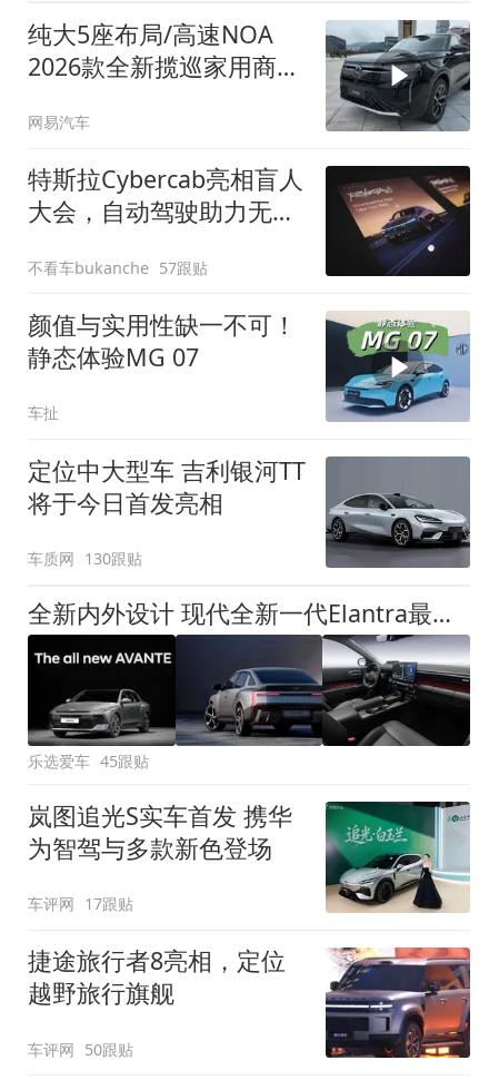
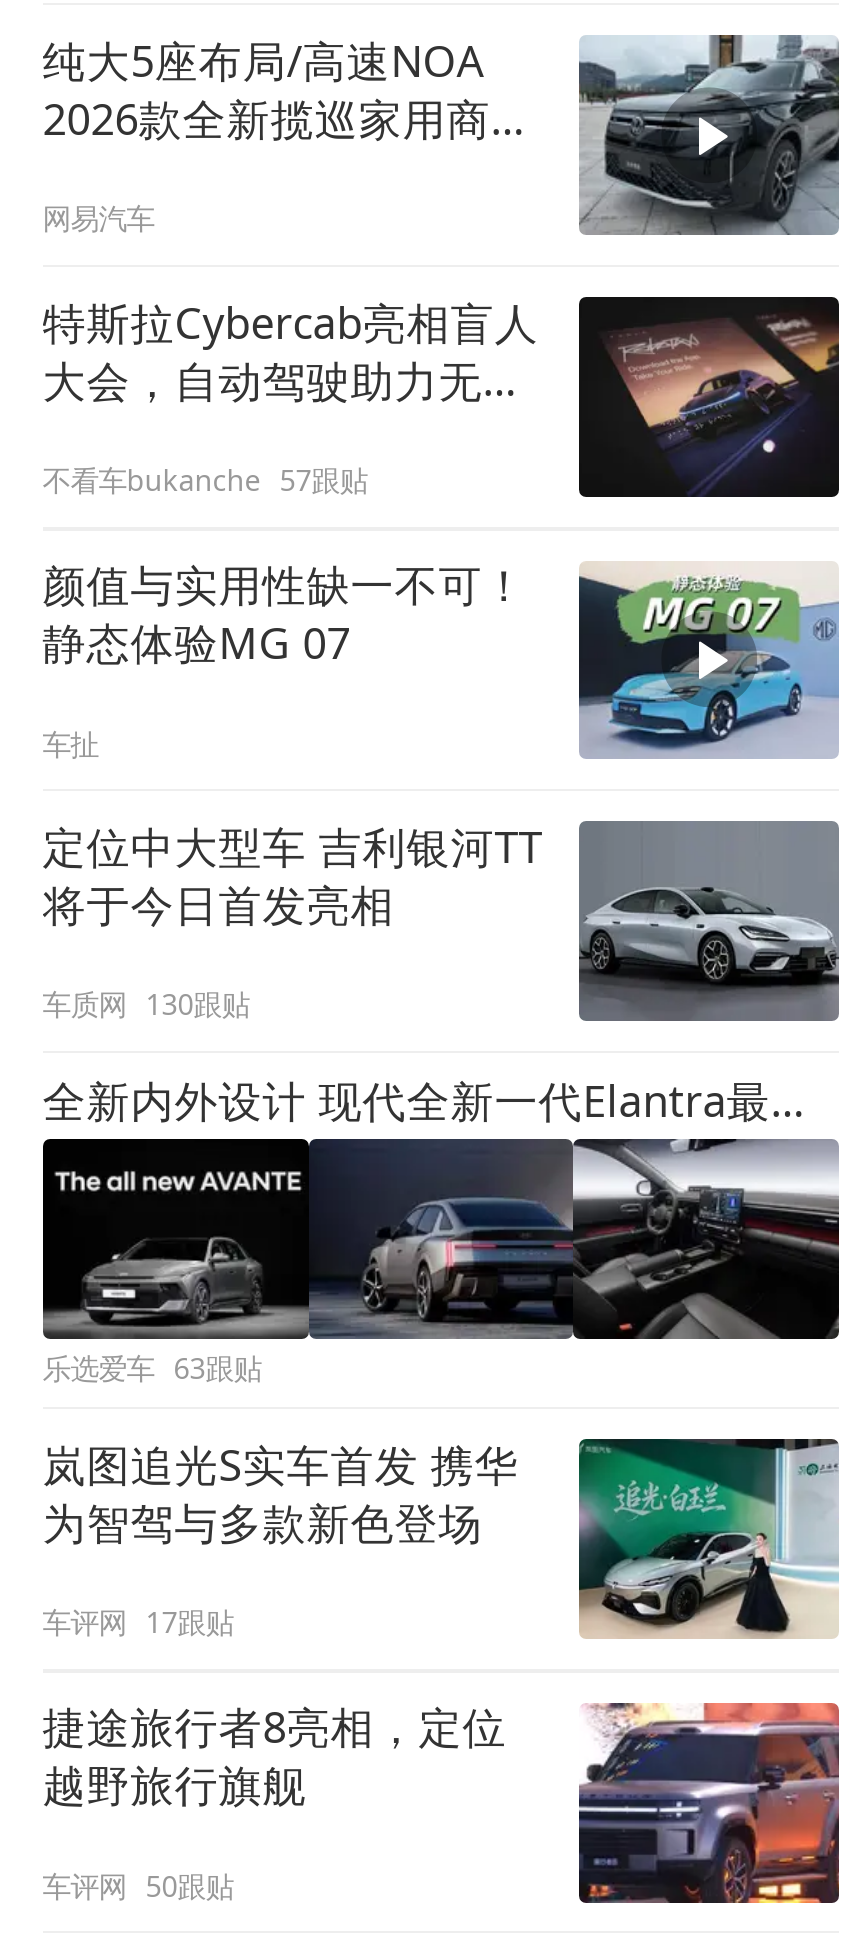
- 乐选爱车 45跟贴
+ 乐选爱车 63跟贴
